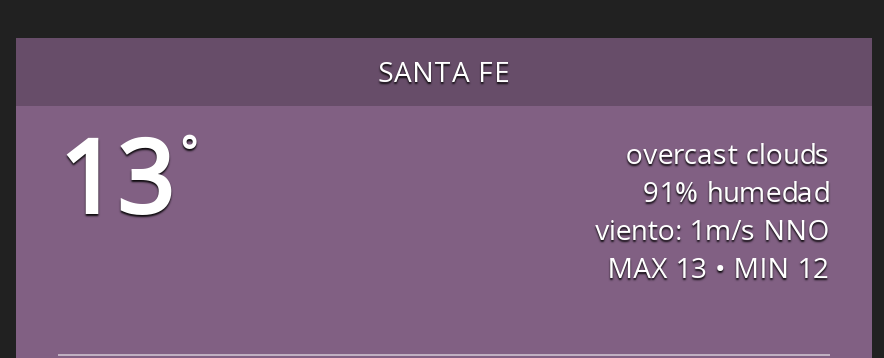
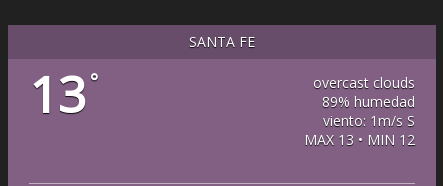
- 91% humedad
+ 89% humedad

- viento: 1m/s NNO
+ viento: 1m/s S
